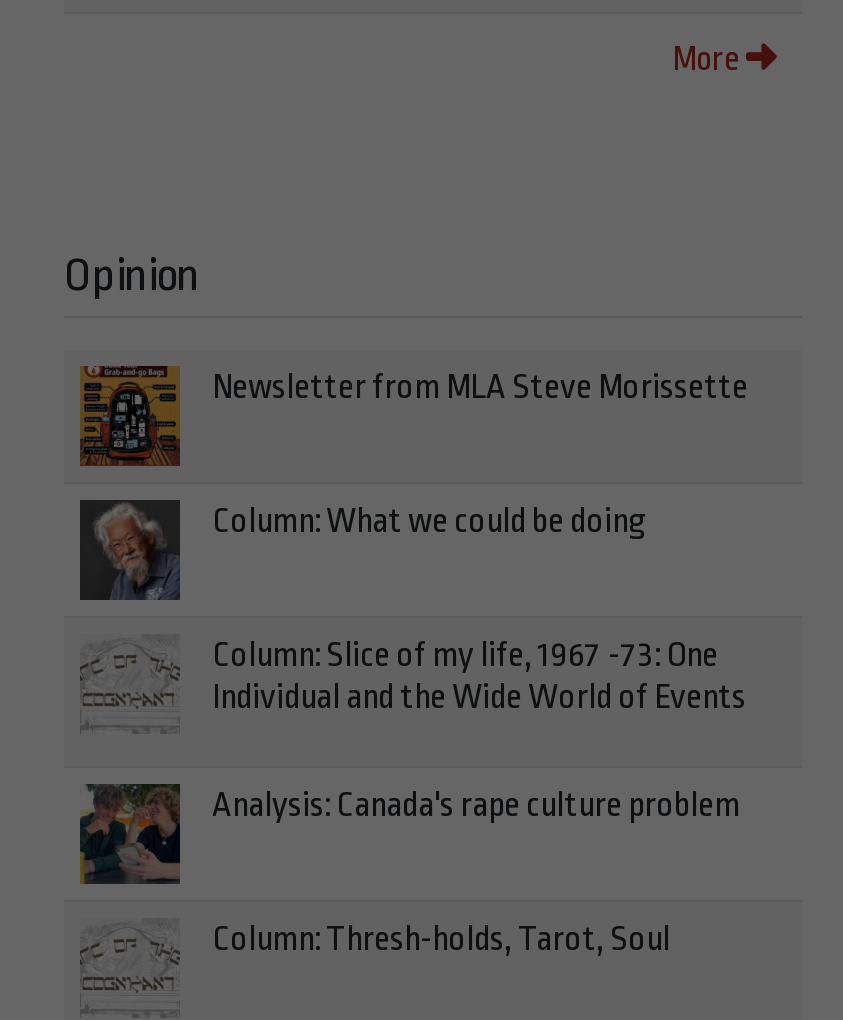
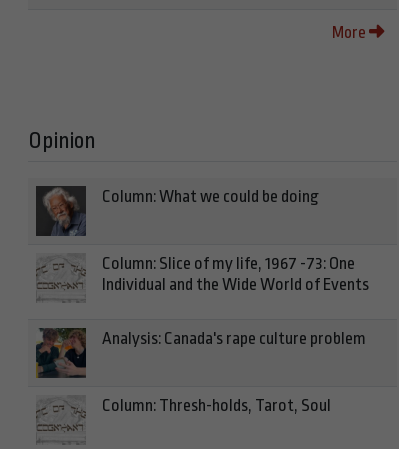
- [image]
- Newsletter from MLA Steve Morissette
